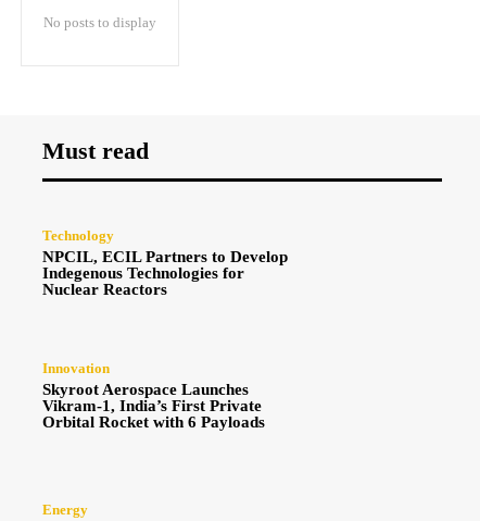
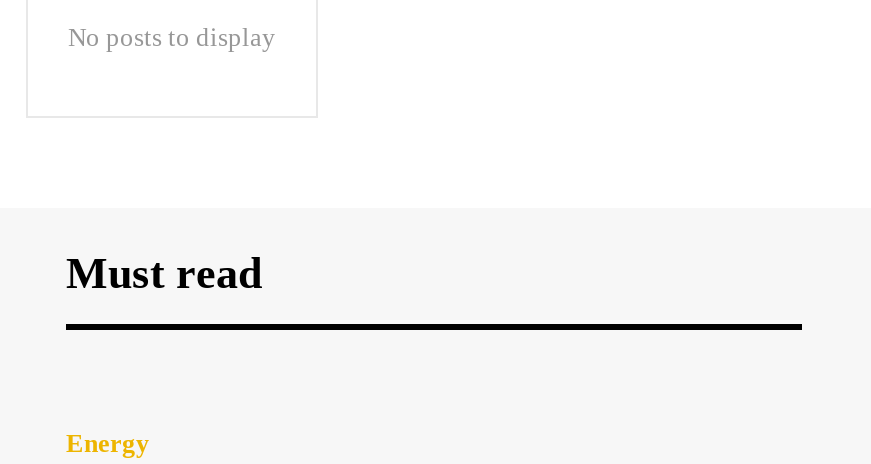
- Technology
- NPCIL, ECIL Partners to Develop
- Indegenous Technologies for
- Nuclear Reactors

- Innovation
- Skyroot Aerospace Launches
- Vikram-1, India’s First Private
- Orbital Rocket with 6 Payloads
